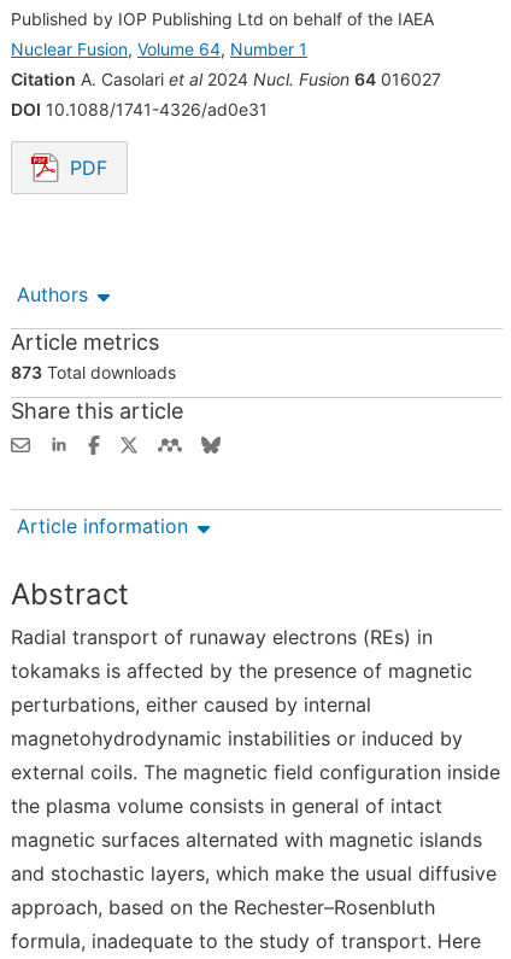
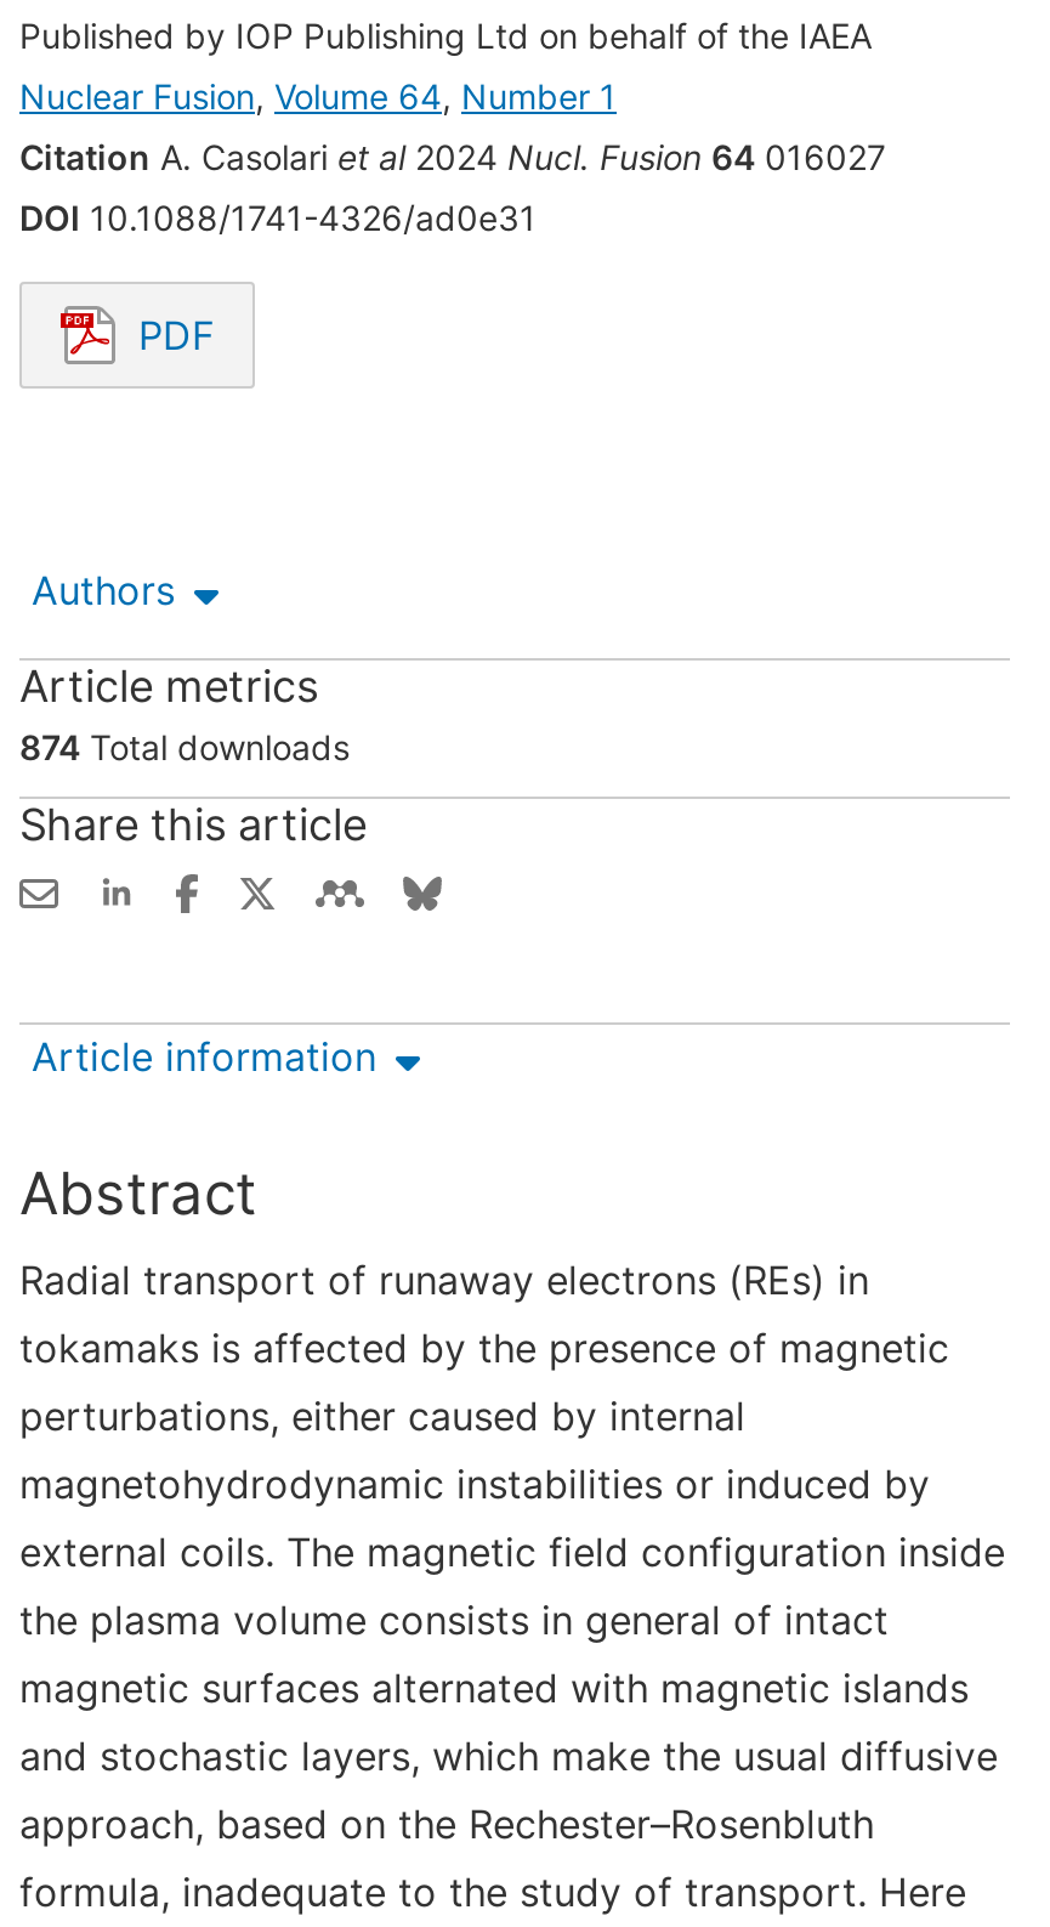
- 873 Total downloads
+ 874 Total downloads
